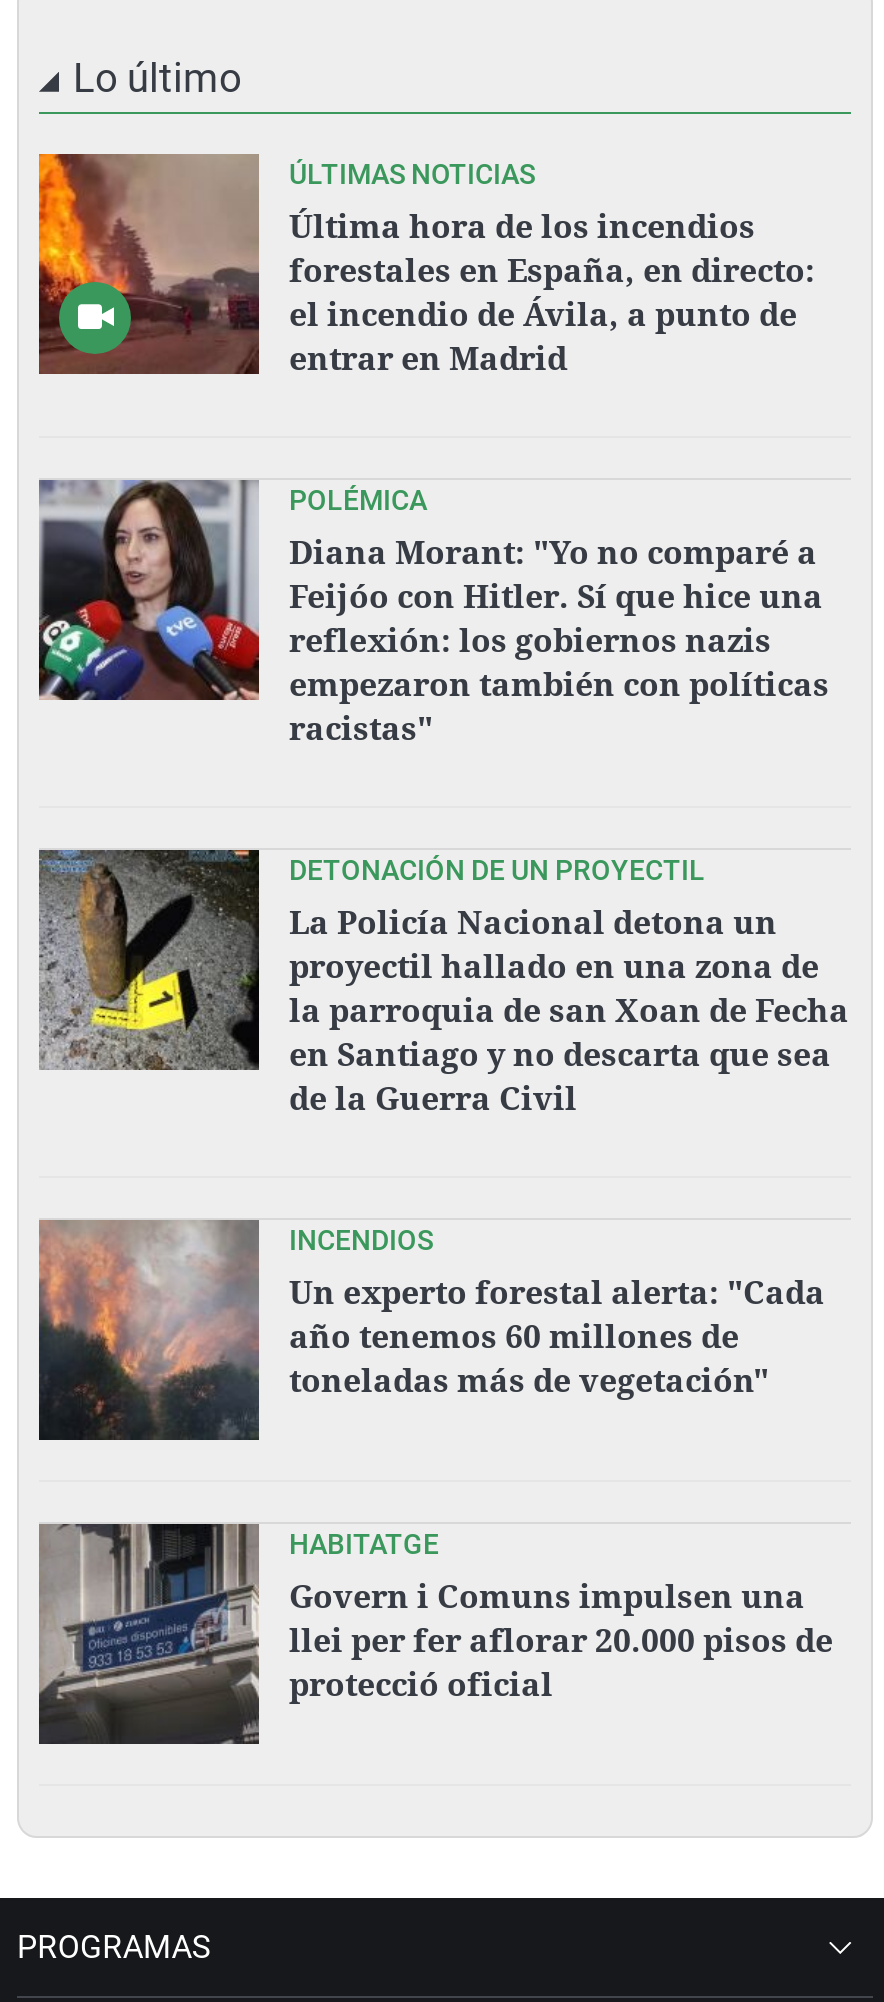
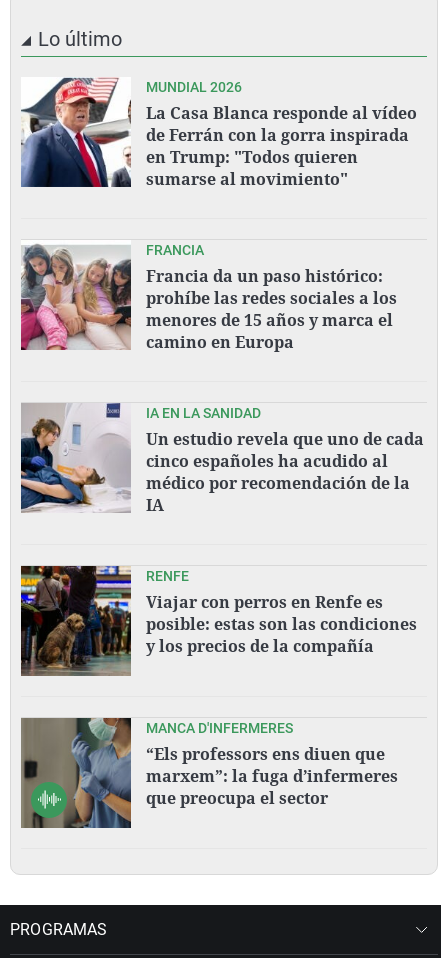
- [image]
- ÚLTIMAS NOTICIAS
- Última hora de los incendios
- forestales en España, en directo:
- el incendio de Ávila, a punto de
- entrar en Madrid
+ [image]
+ MUNDIAL 2026
+ La Casa Blanca responde al vídeo
+ de Ferrán con la gorra inspirada
+ en Trump: "Todos quieren
+ sumarse al movimiento"

- [image]
- POLÉMICA
- Diana Morant: "Yo no comparé a
- Feijóo con Hitler. Sí que hice una
- reflexión: los gobiernos nazis
- empezaron también con políticas
- racistas"
+ [image]
+ FRANCIA
+ Francia da un paso histórico:
+ prohíbe las redes sociales a los
+ menores de 15 años y marca el
+ camino en Europa

- [image]
- DETONACIÓN DE UN PROYECTIL
- La Policía Nacional detona un
- proyectil hallado en una zona de
- la parroquia de san Xoan de Fecha
- en Santiago y no descarta que sea
- de la Guerra Civil
+ [image]
+ IA EN LA SANIDAD
+ Un estudio revela que uno de cada
+ cinco españoles ha acudido al
+ médico por recomendación de la
+ IA

- [image]
- INCENDIOS
- Un experto forestal alerta: "Cada
- año tenemos 60 millones de
- toneladas más de vegetación"
+ [image]
+ RENFE
+ Viajar con perros en Renfe es
+ posible: estas son las condiciones
+ y los precios de la compañía

- [image]
- HABITATGE
- Govern i Comuns impulsen una
- llei per fer aflorar 20.000 pisos de
- protecció oficial
+ [image]
+ MANCA D'INFERMERES
+ “Els professors ens diuen que
+ marxem”: la fuga d’infermeres
+ que preocupa el sector
